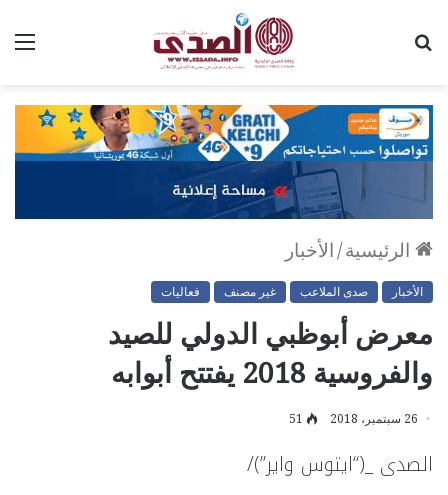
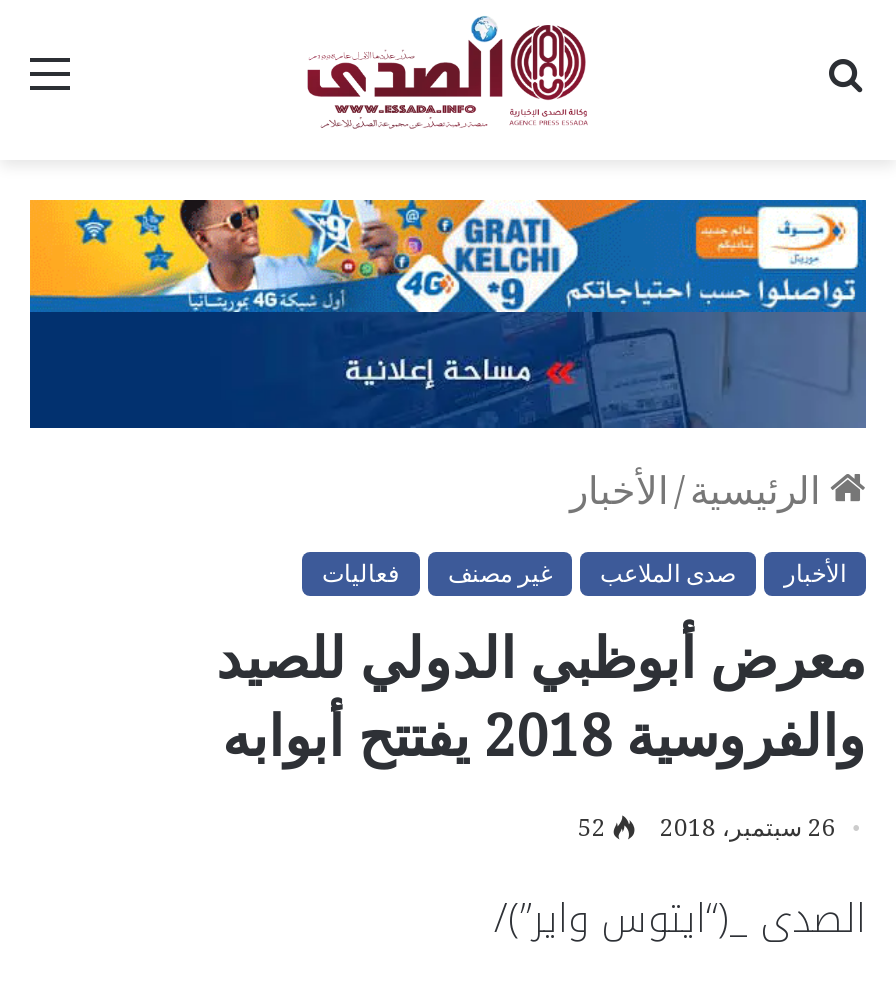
- 51
+ 52
